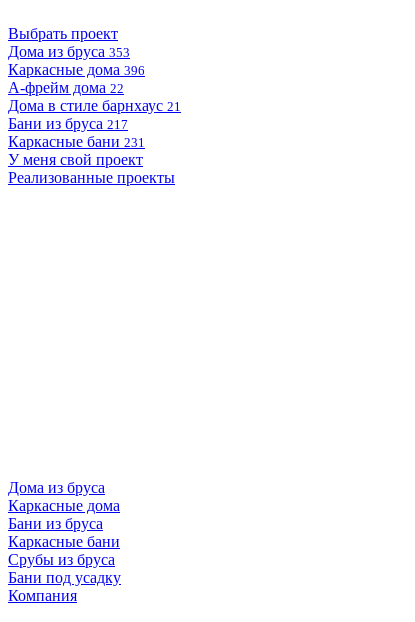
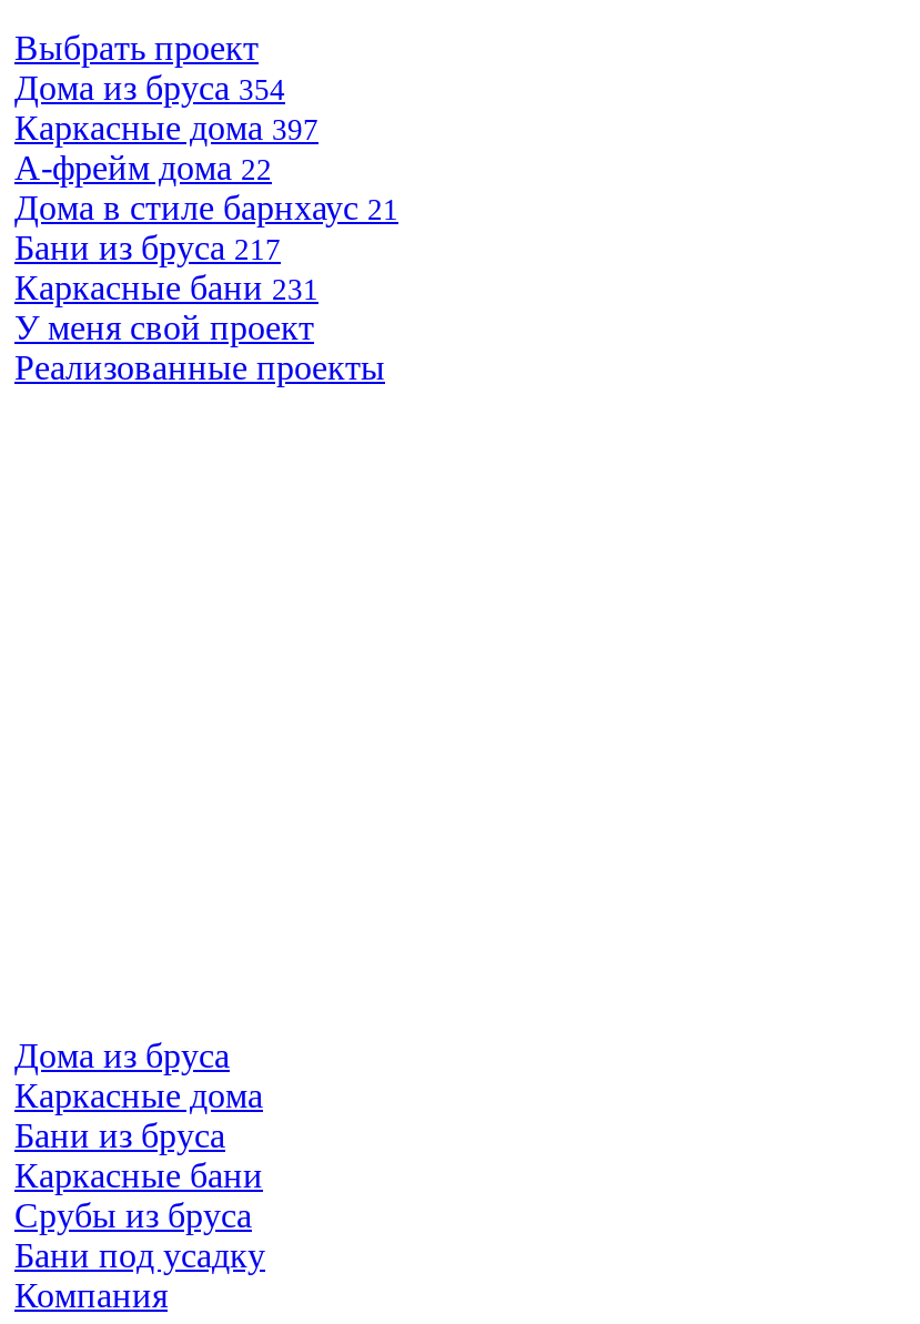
- Дома из бруса 353
+ Дома из бруса 354

- Каркасные дома 396
+ Каркасные дома 397
